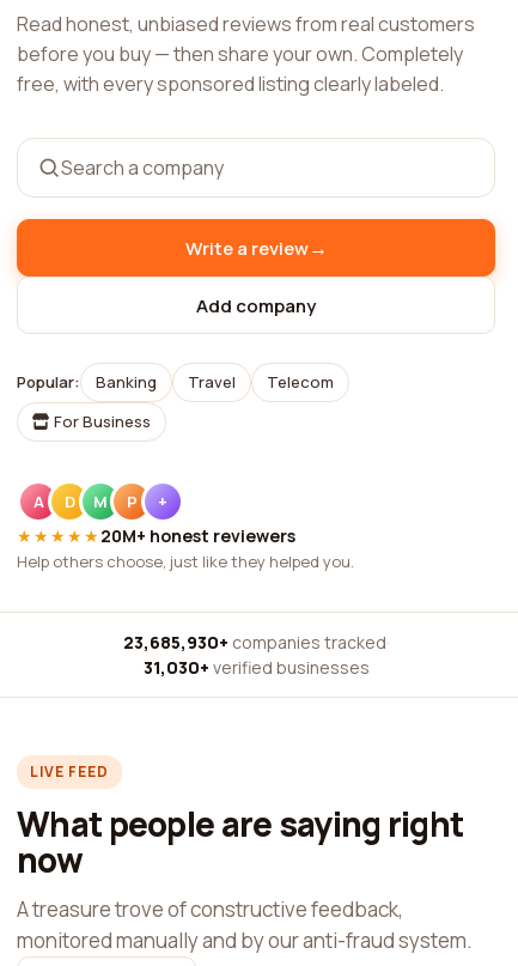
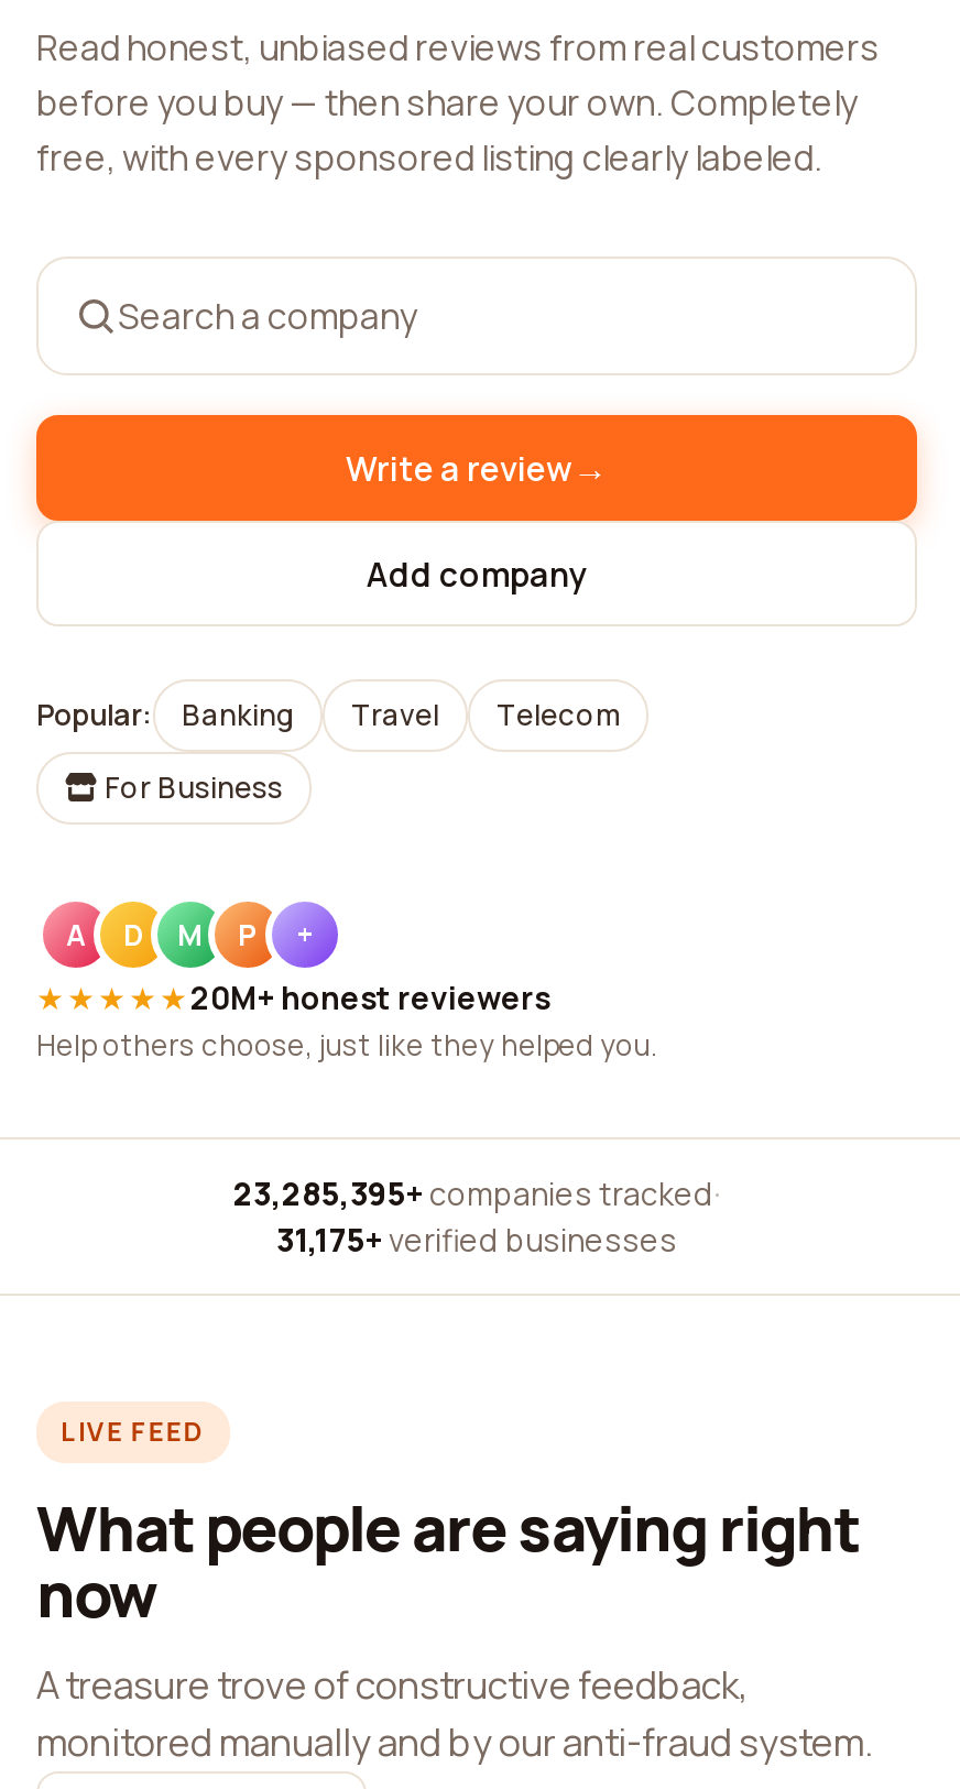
- 23,685,930+ companies tracked ·
+ 23,285,395+ companies tracked ·

- 31,030+ verified businesses
+ 31,175+ verified businesses
